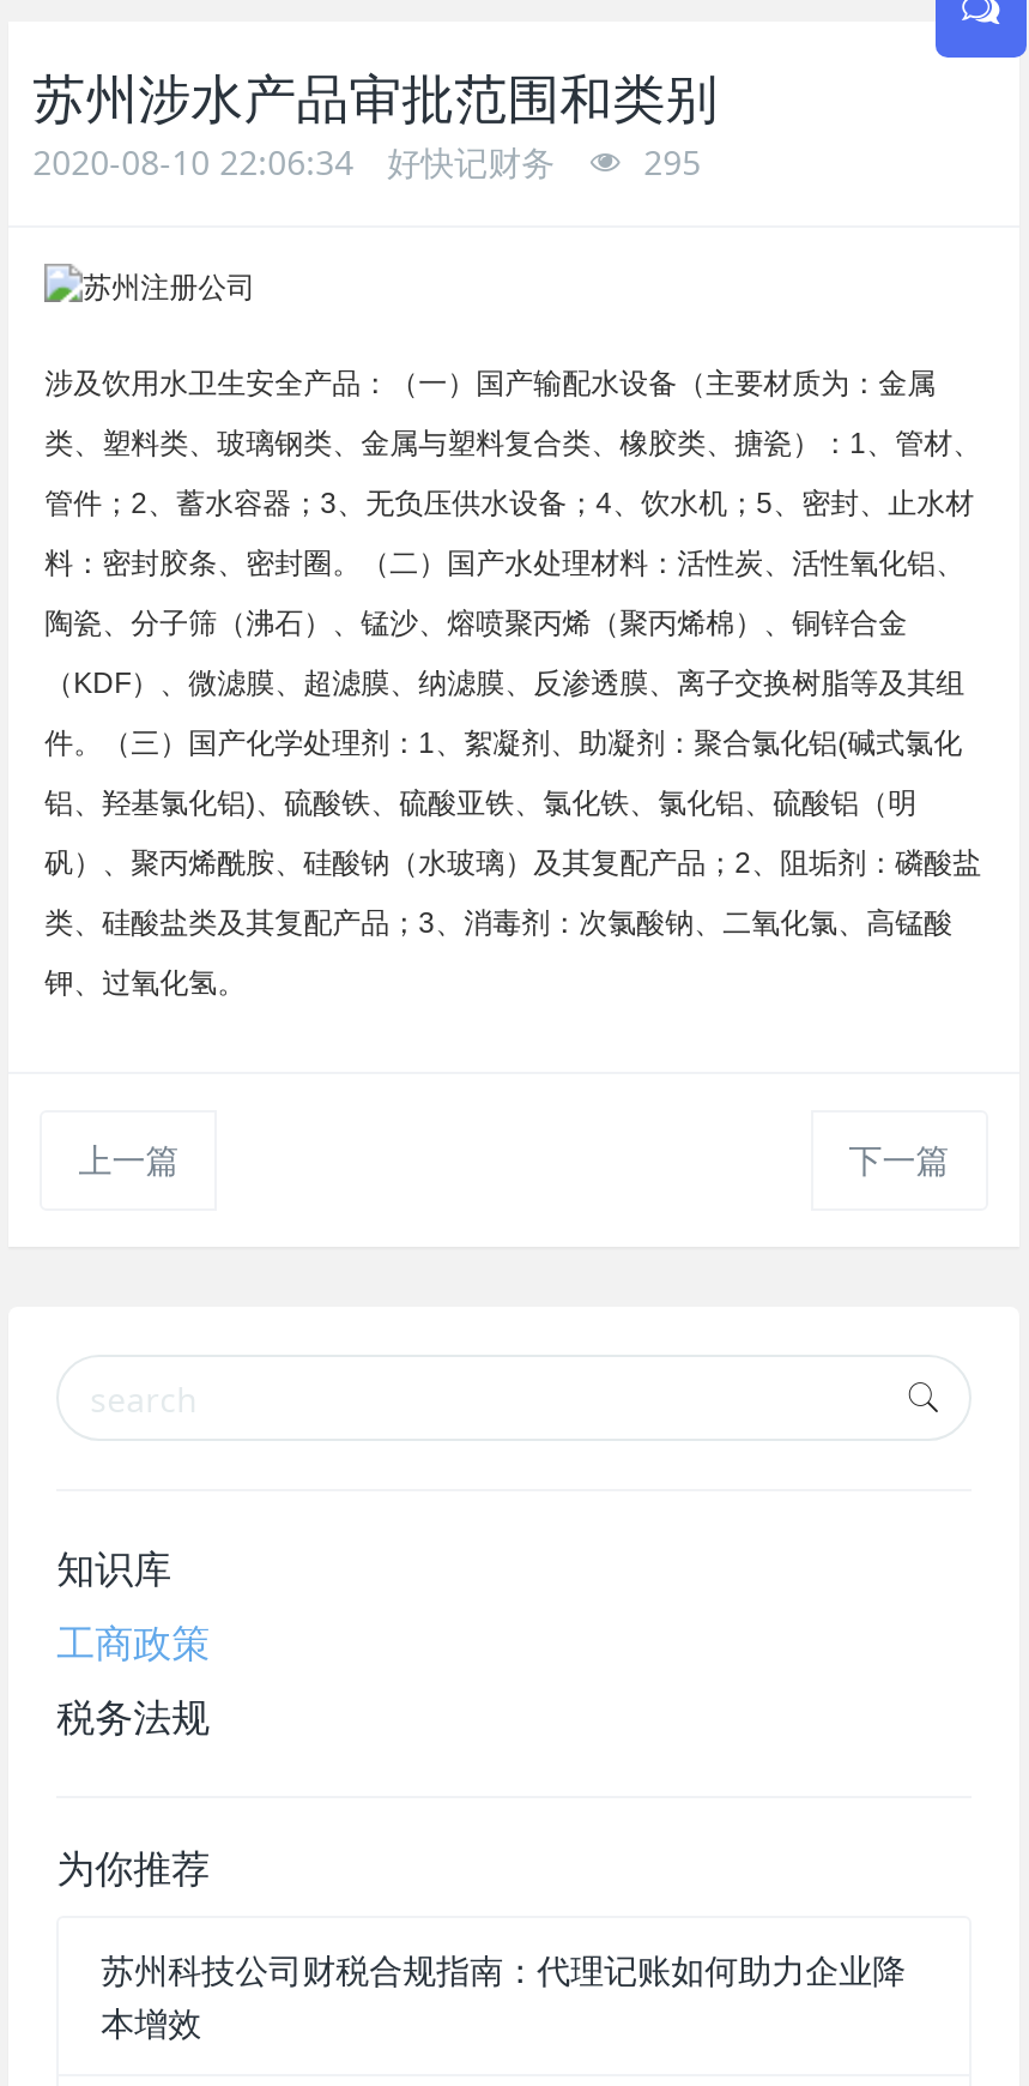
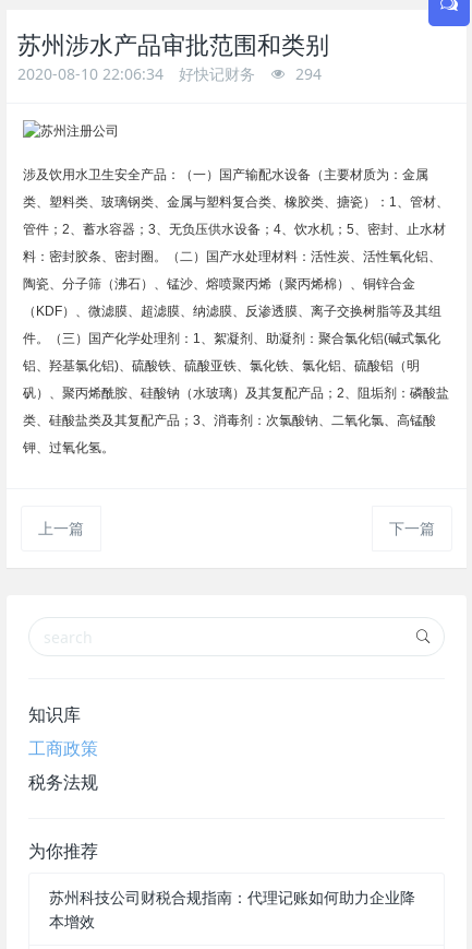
- 2020-08-10 22:06:34 好快记财务 295
+ 2020-08-10 22:06:34 好快记财务 294
